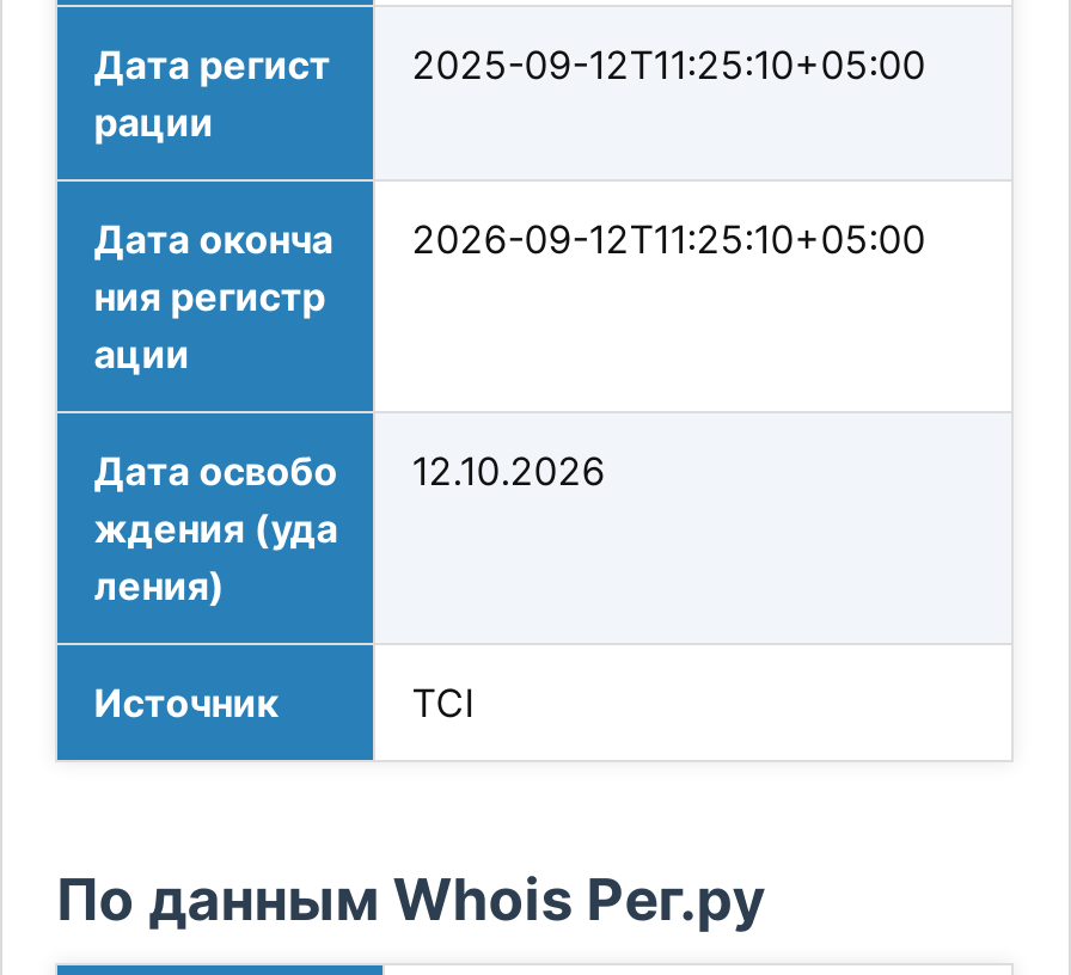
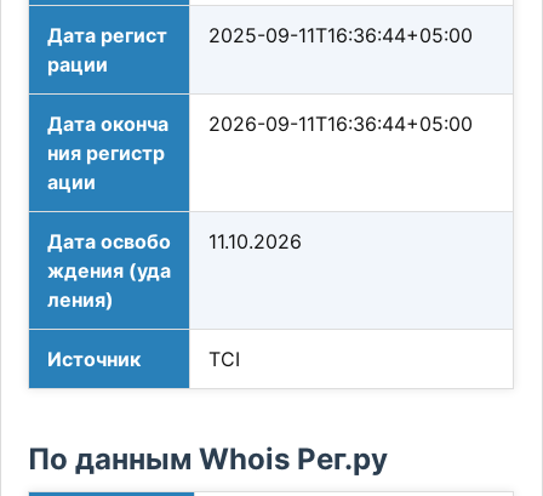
- Дата регист 2025-09-12T11:25:10+05:00
+ Дата регист 2025-09-11T16:36:44+05:00

- Дата оконча 2026-09-12T11:25:10+05:00
+ Дата оконча 2026-09-11T16:36:44+05:00

- Дата освобо 12.10.2026
+ Дата освобо 11.10.2026
